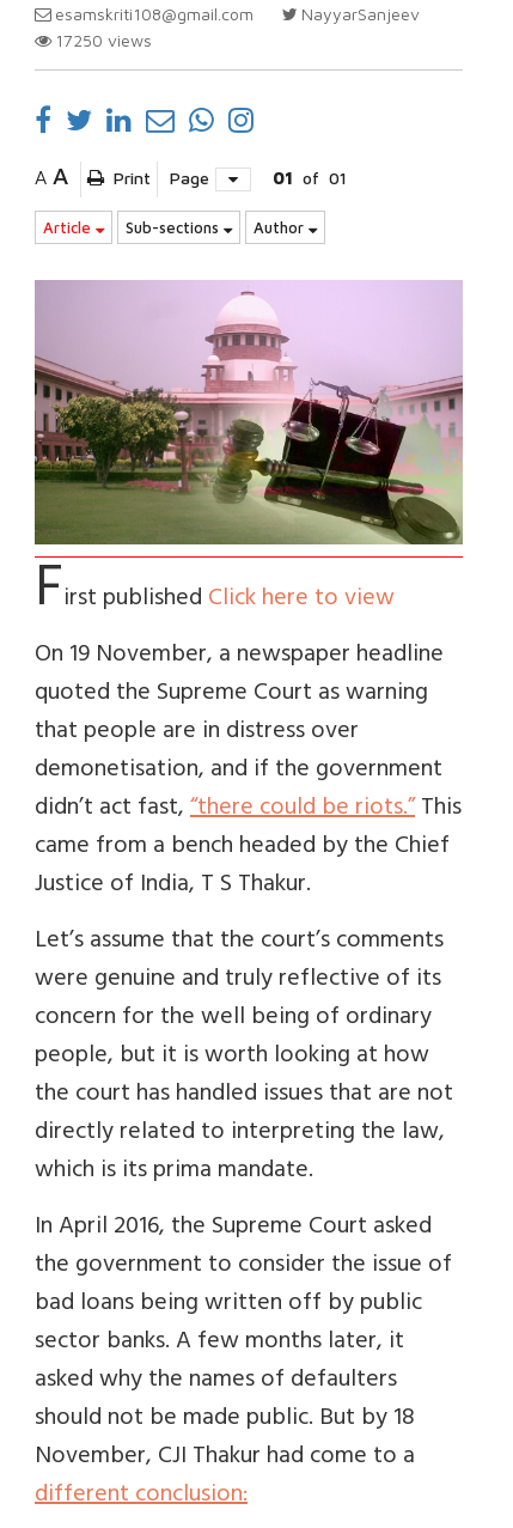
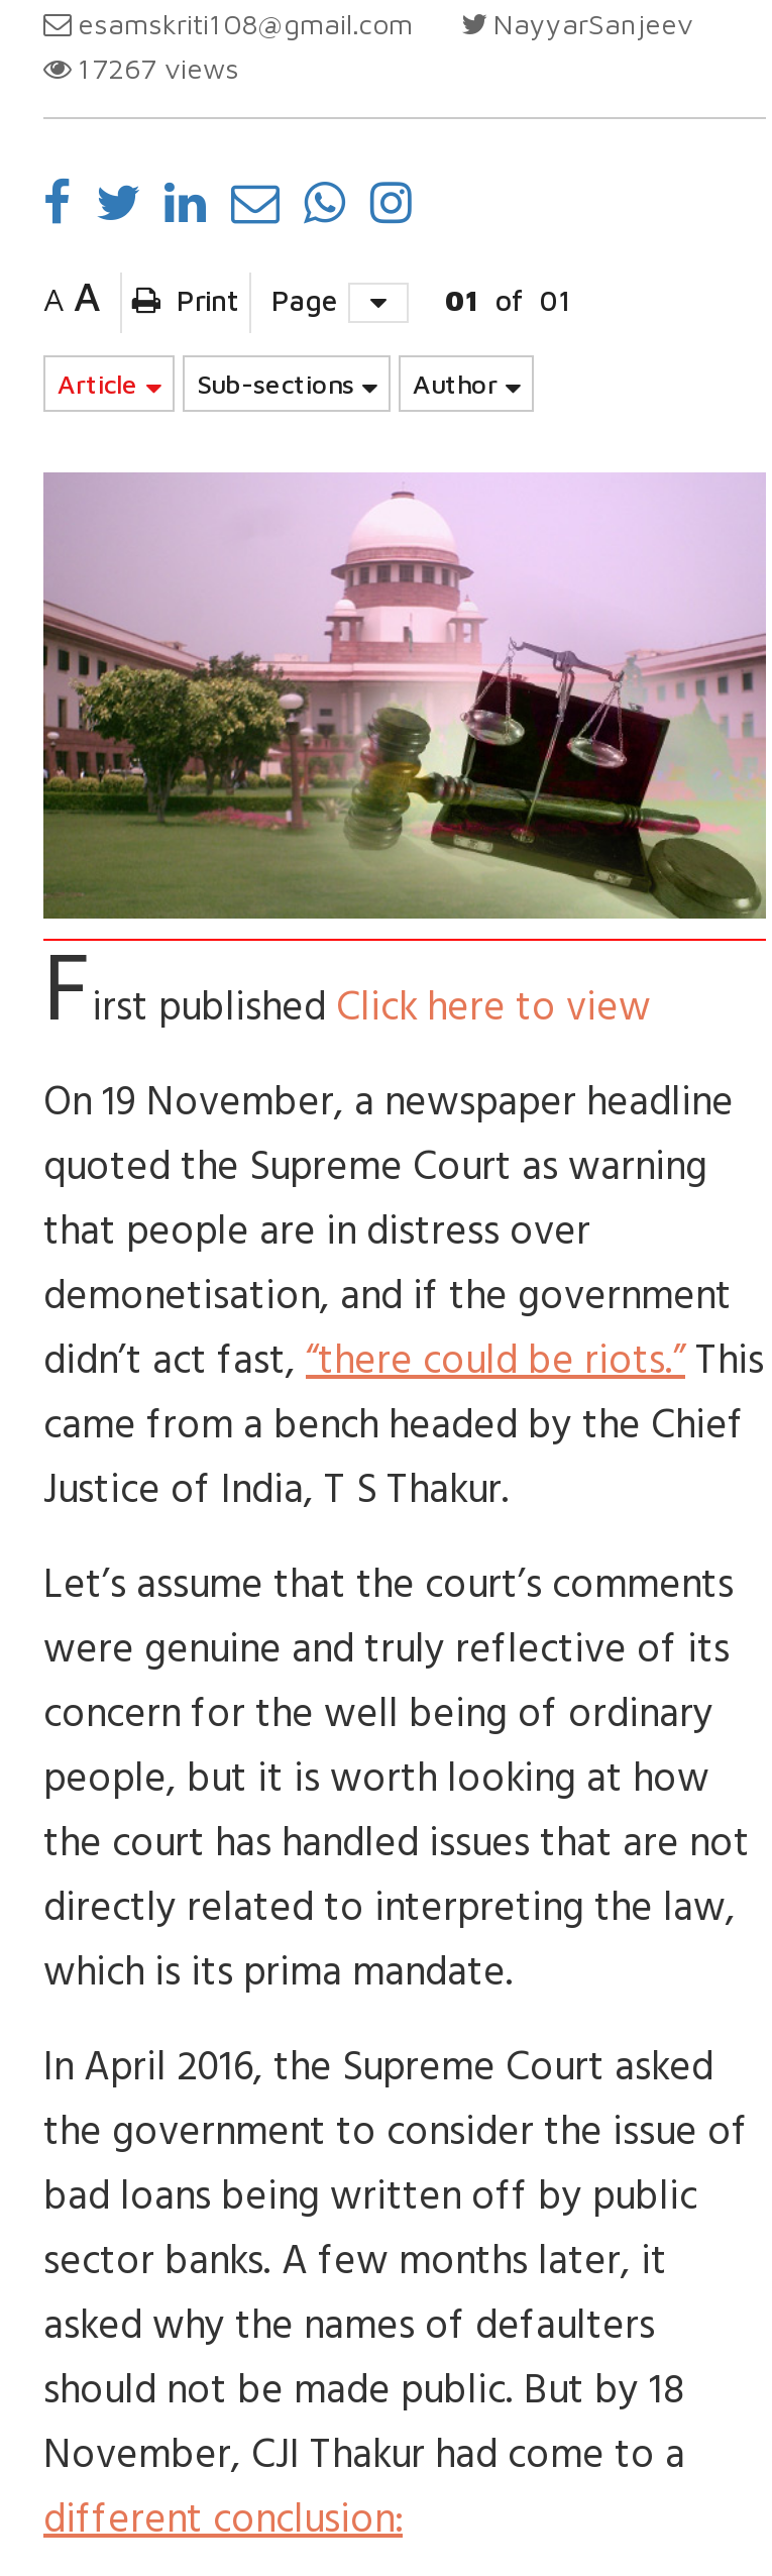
- 17250 views
+ 17267 views
